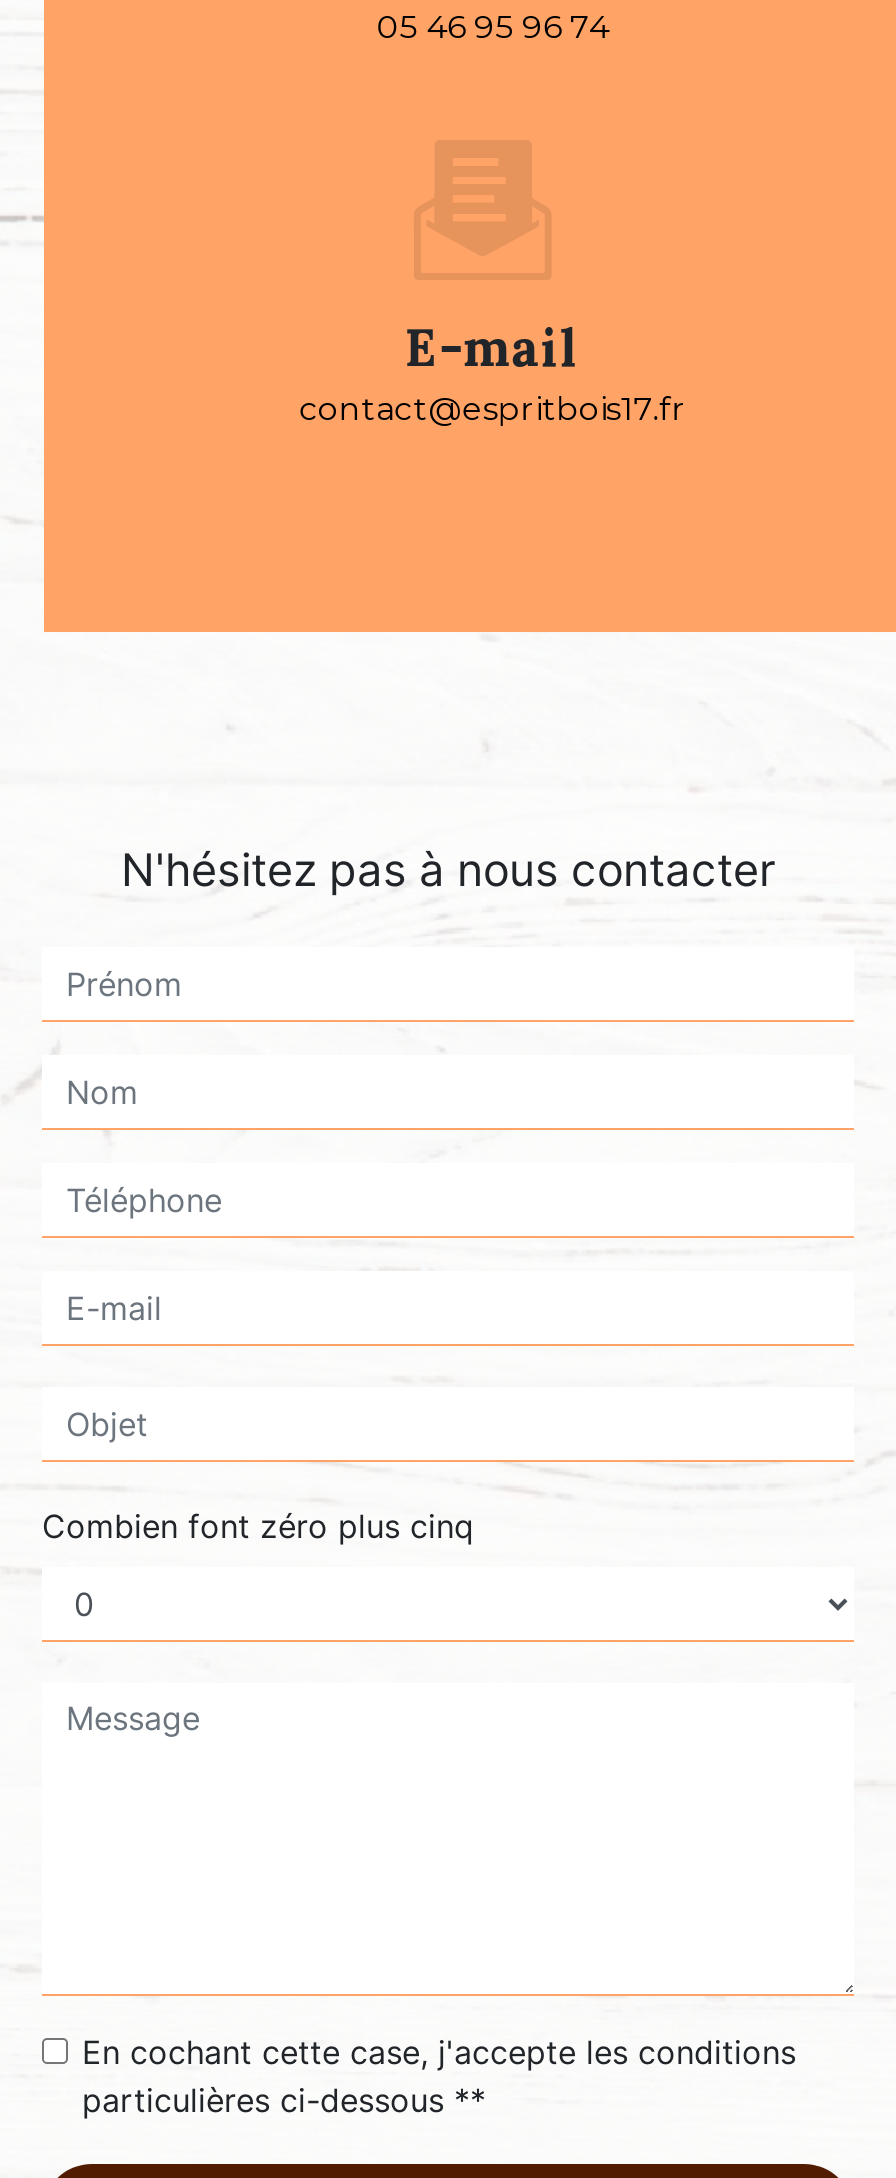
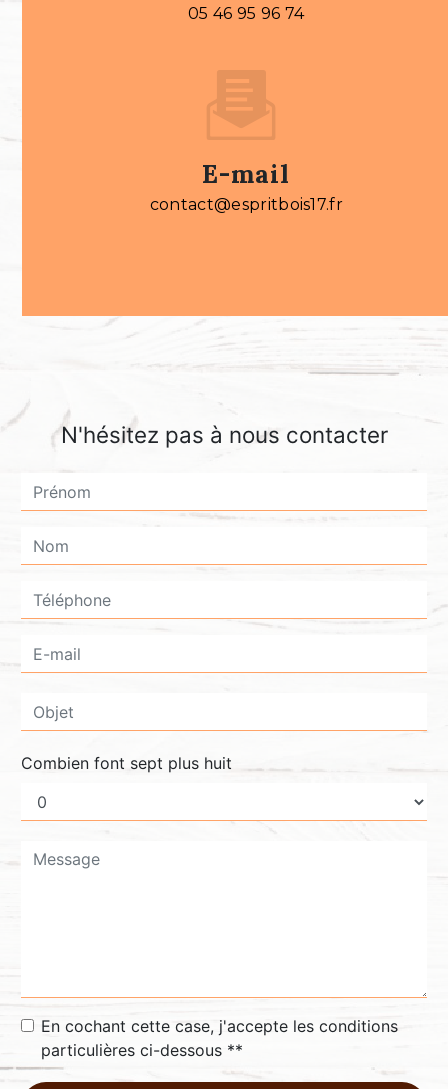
- Combien font zéro plus cinq
+ Combien font sept plus huit
